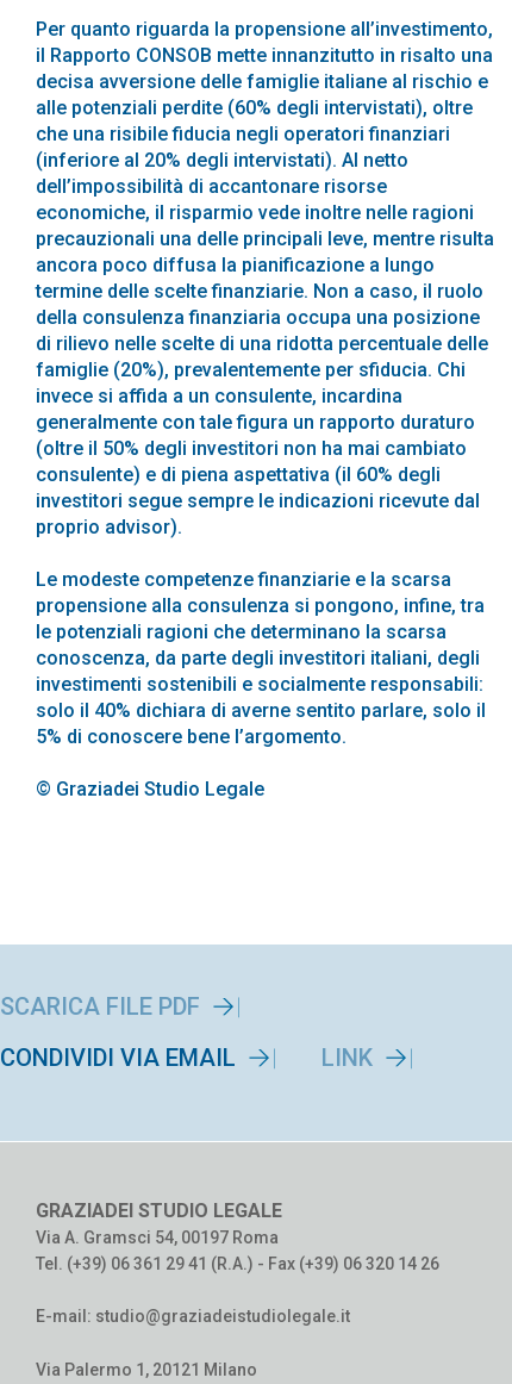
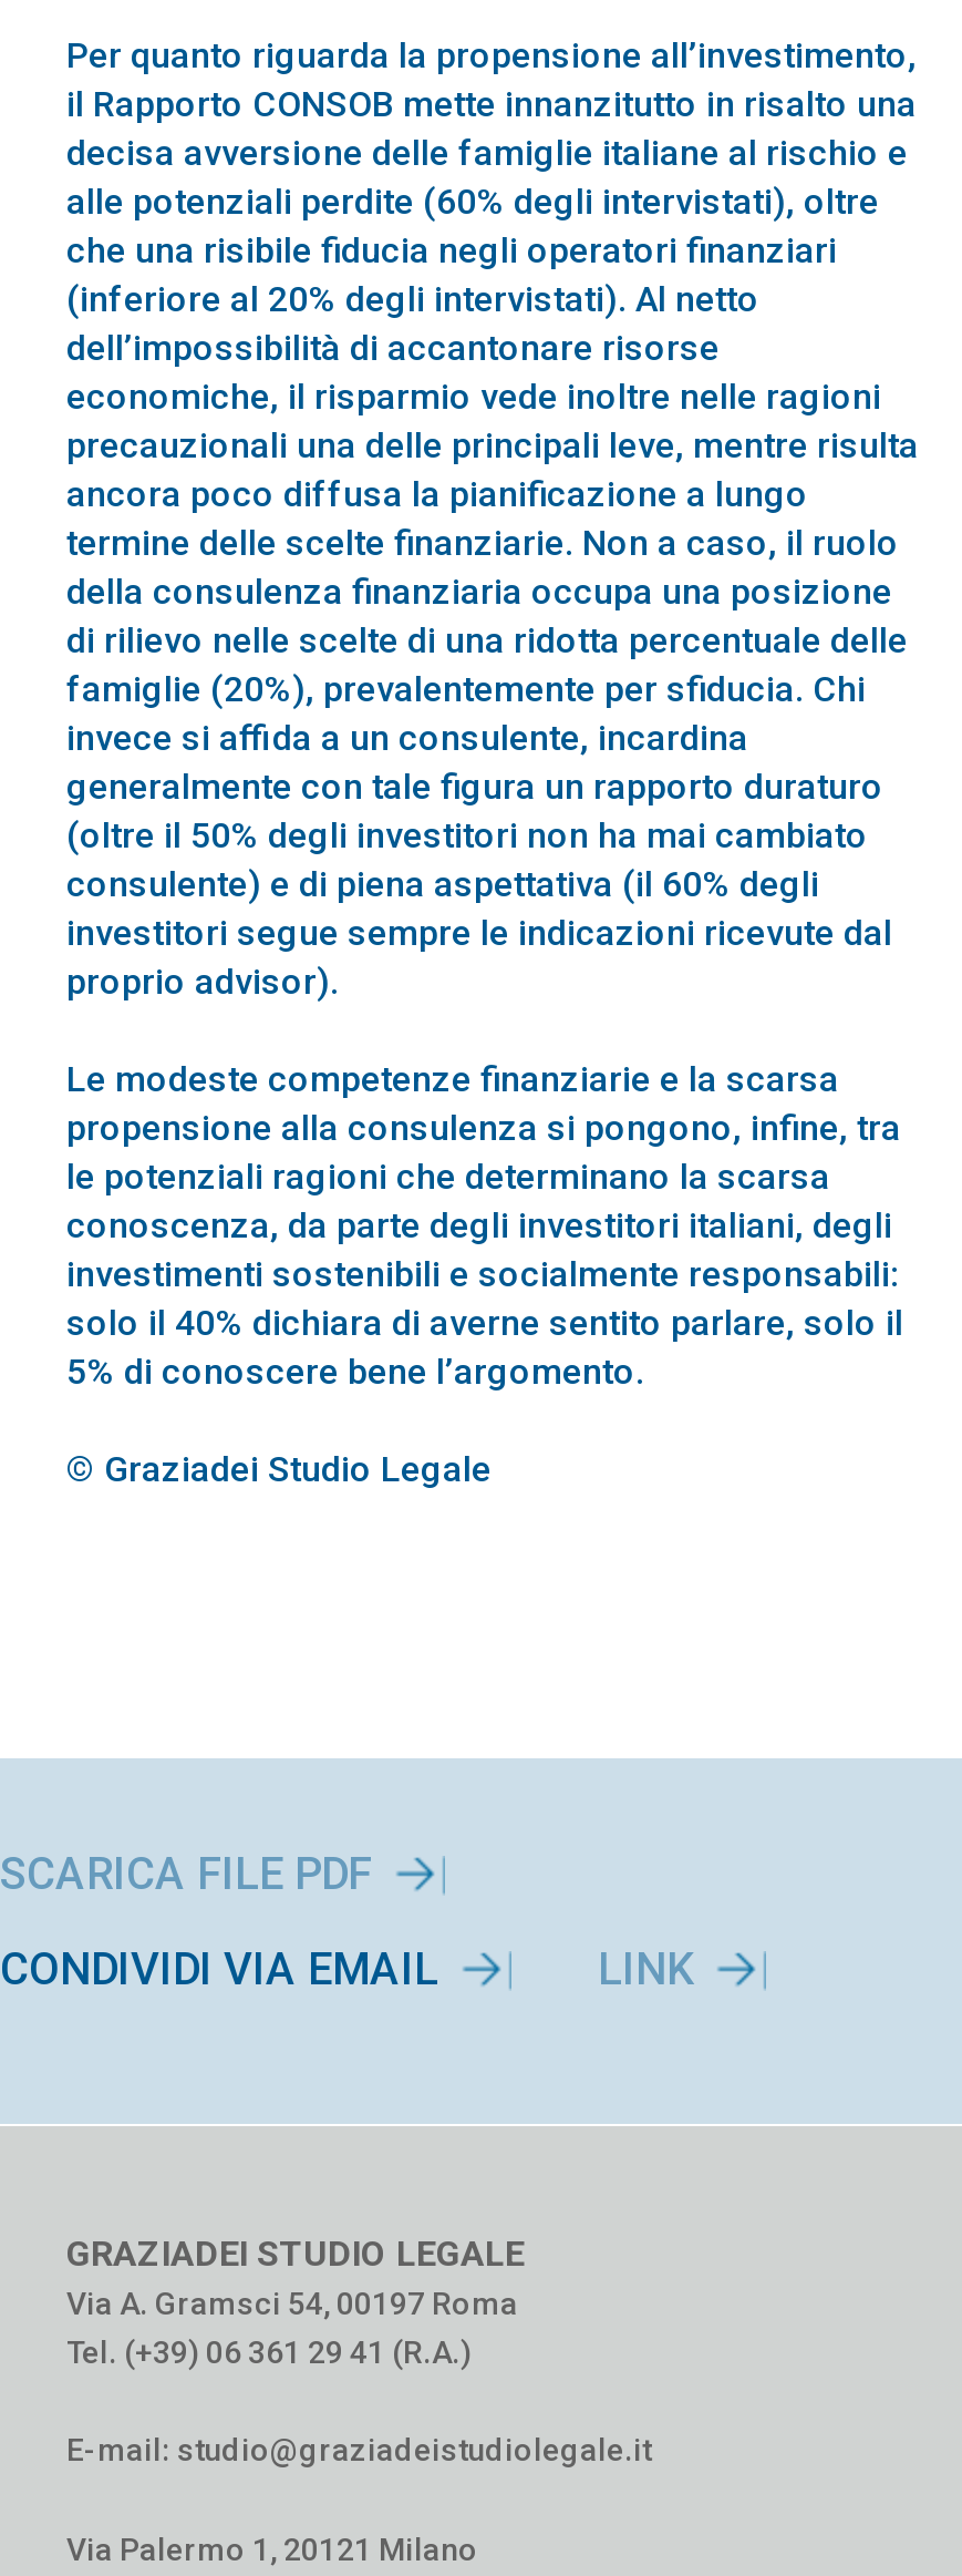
- Tel. (+39) 06 361 29 41 (R.A.) - Fax (+39) 06 320 14 26
+ Tel. (+39) 06 361 29 41 (R.A.)
